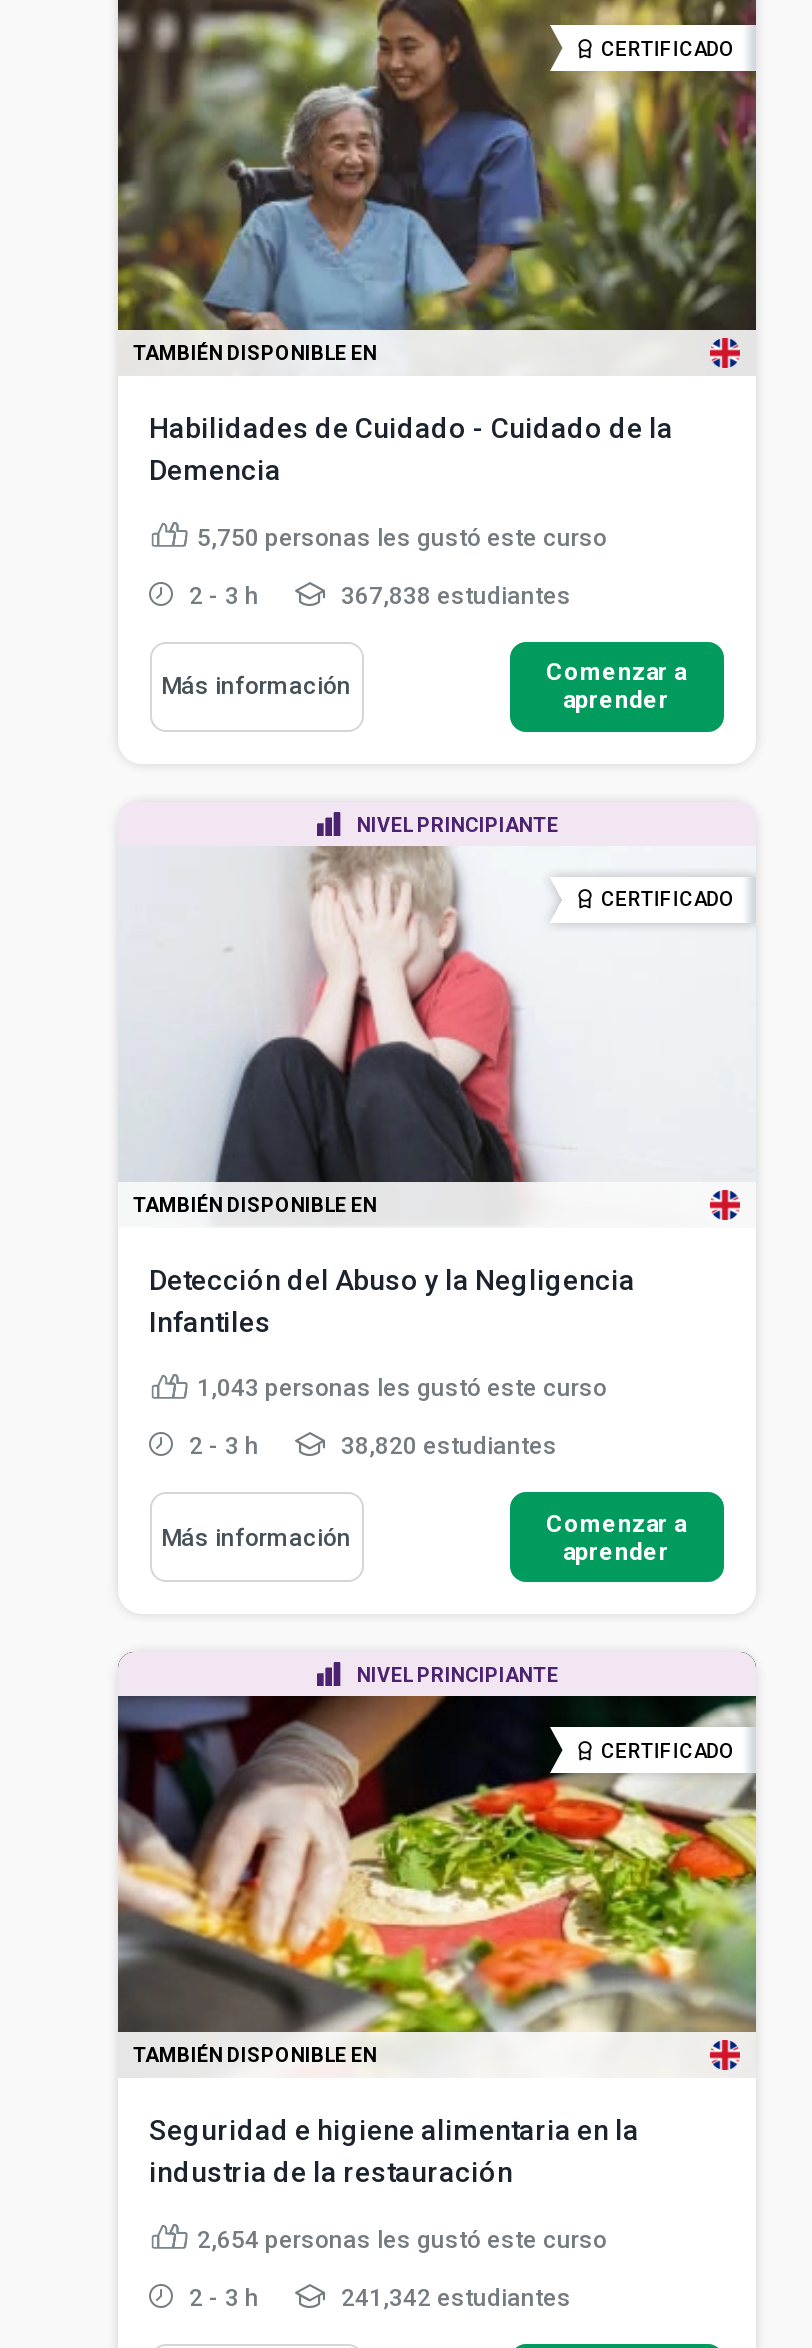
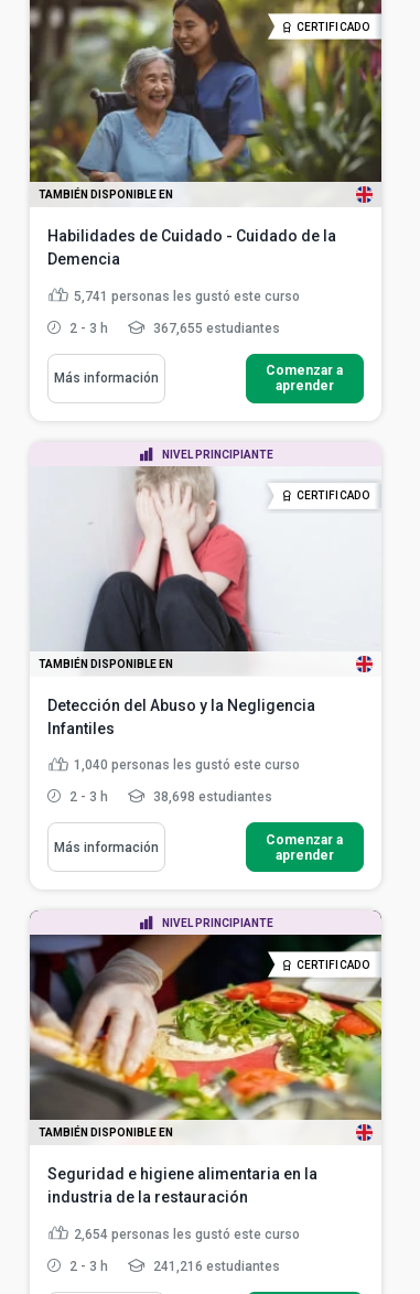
- 5,750 personas les gustó este curso
+ 5,741 personas les gustó este curso

- 367,838 estudiantes
+ 367,655 estudiantes

- 1,043 personas les gustó este curso
+ 1,040 personas les gustó este curso

- 38,820 estudiantes
+ 38,698 estudiantes

- 241,342 estudiantes
+ 241,216 estudiantes
